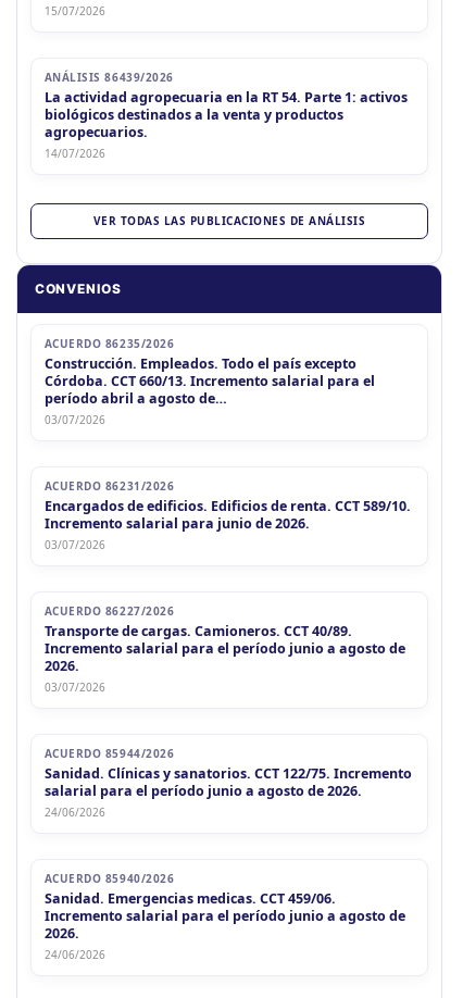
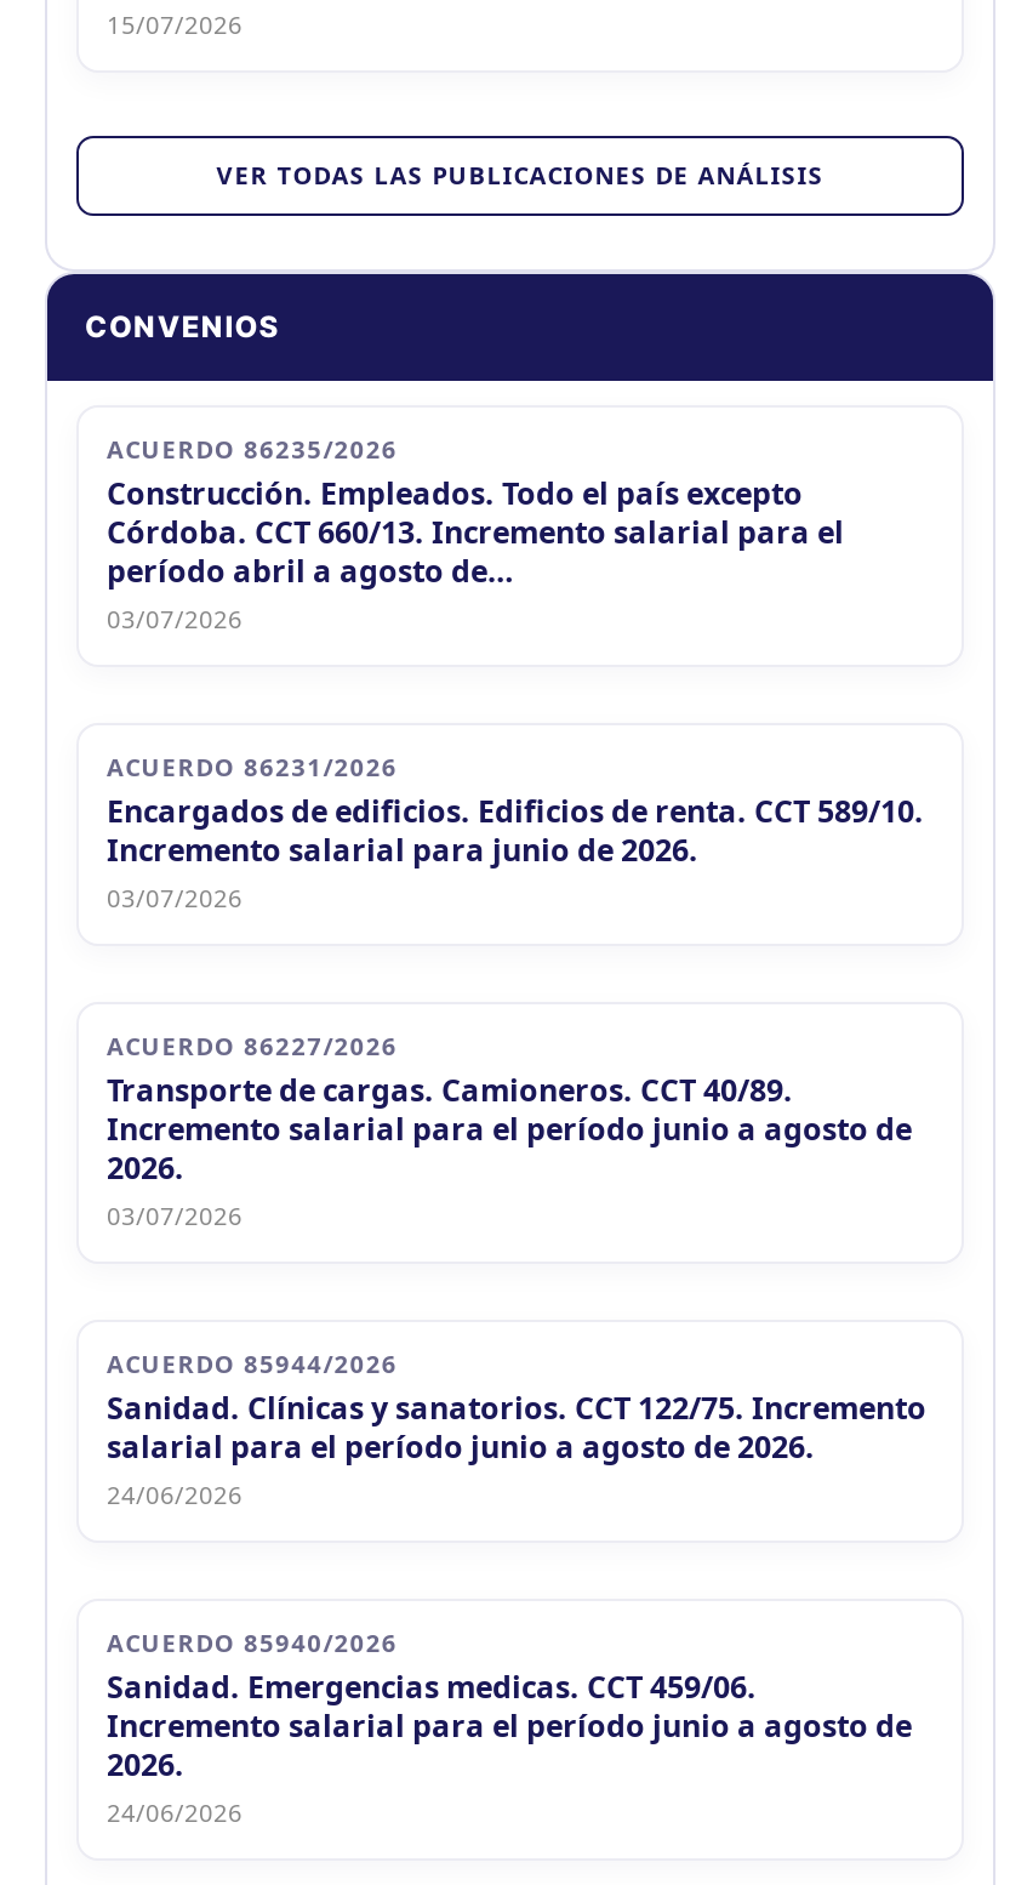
- ANÁLISIS 86439/2026
- La actividad agropecuaria en la RT 54. Parte 1: activos
- biológicos destinados a la venta y productos
- agropecuarios.
- 14/07/2026
